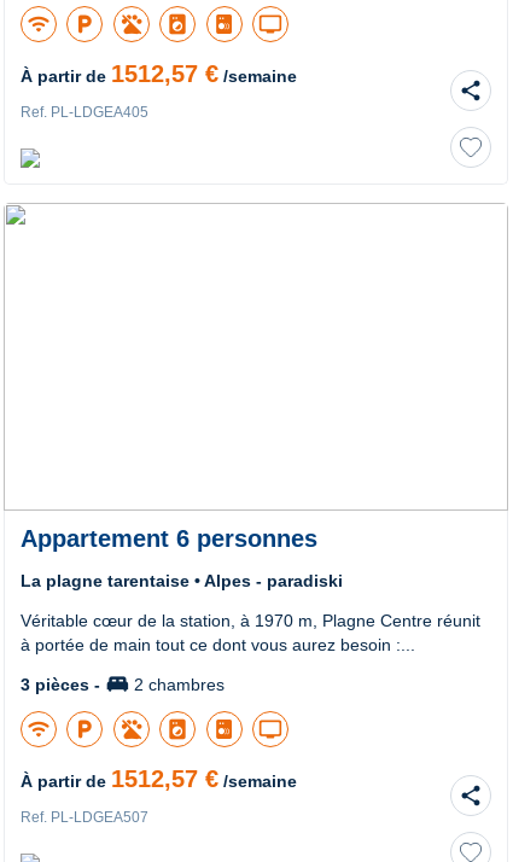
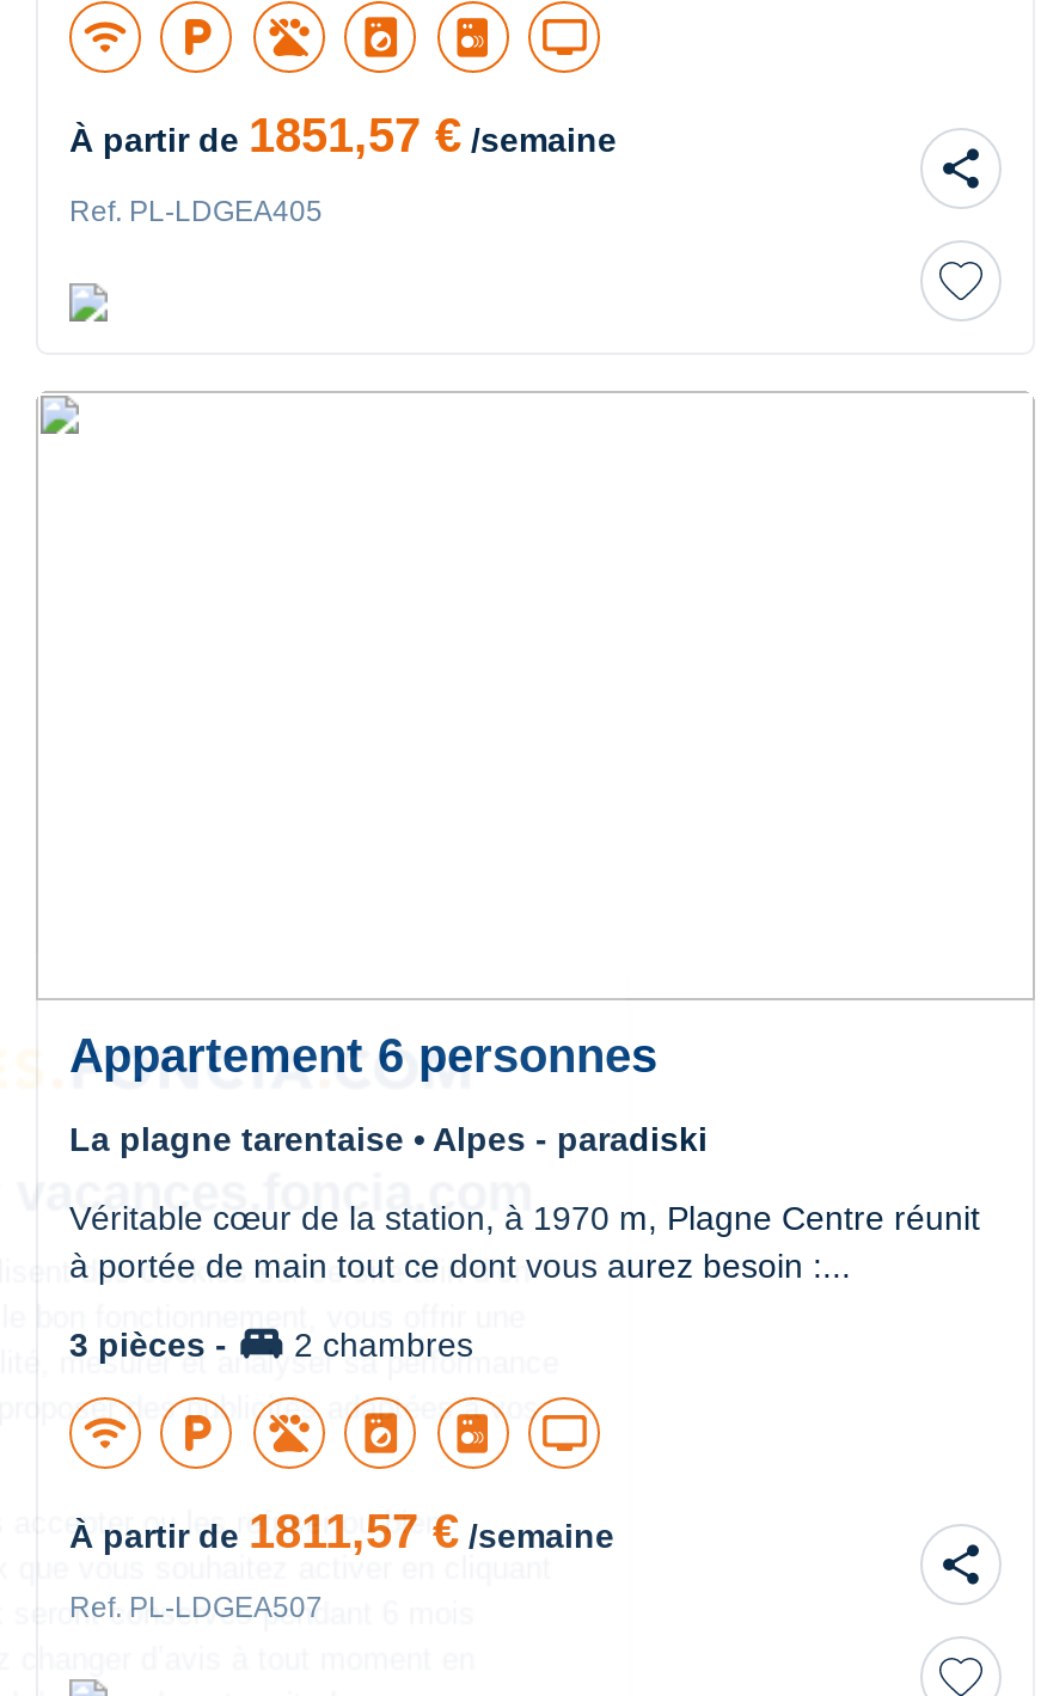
- À partir de 1512,57 €/semaine
+ À partir de 1851,57 €/semaine

- À partir de 1512,57 €/semaine
+ À partir de 1811,57 €/semaine
